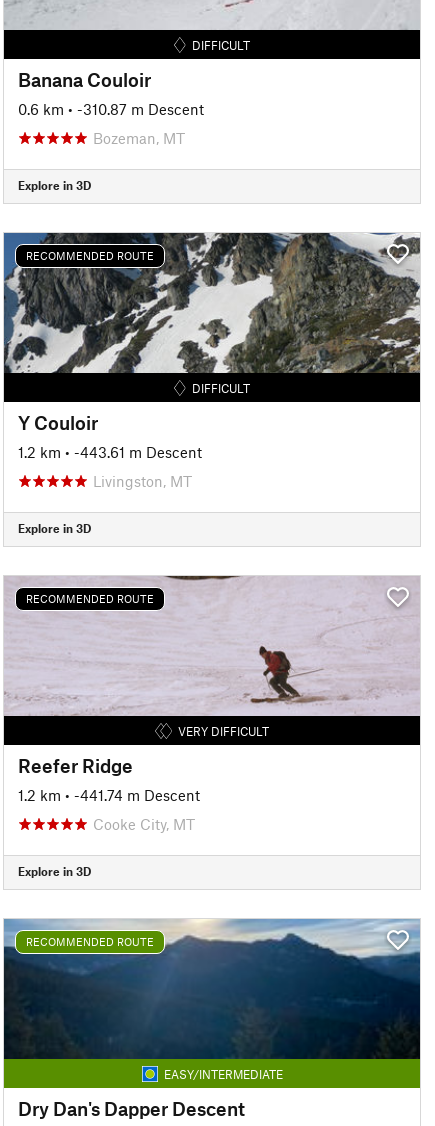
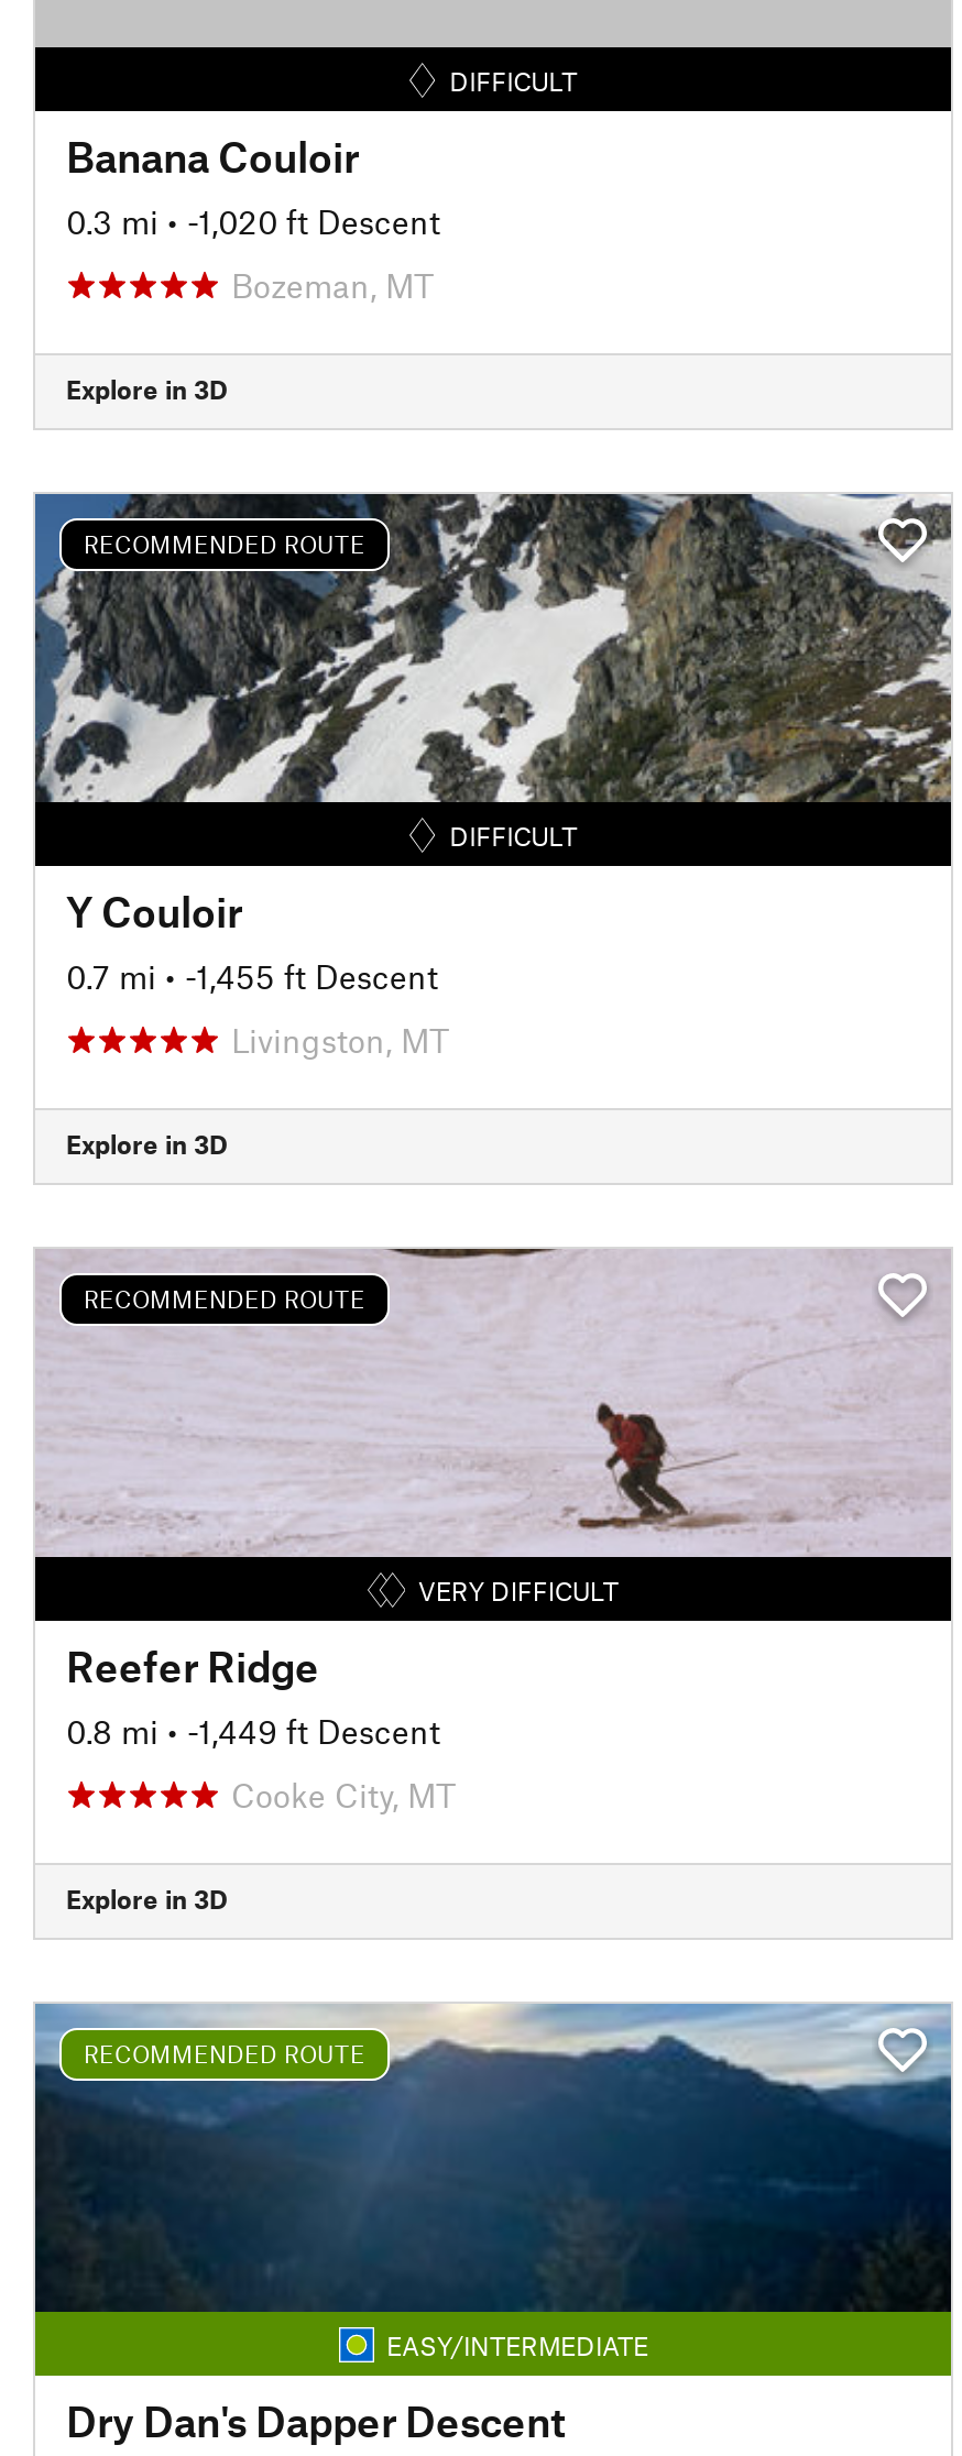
- 0.6 km • -310.87 m Descent
+ 0.3 mi • -1,020 ft Descent

- 1.2 km • -443.61 m Descent
+ 0.7 mi • -1,455 ft Descent

- 1.2 km • -441.74 m Descent
+ 0.8 mi • -1,449 ft Descent
